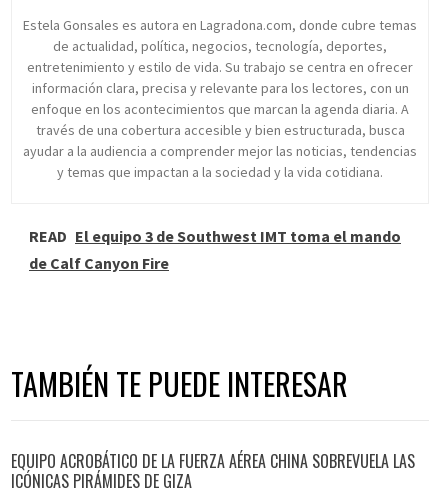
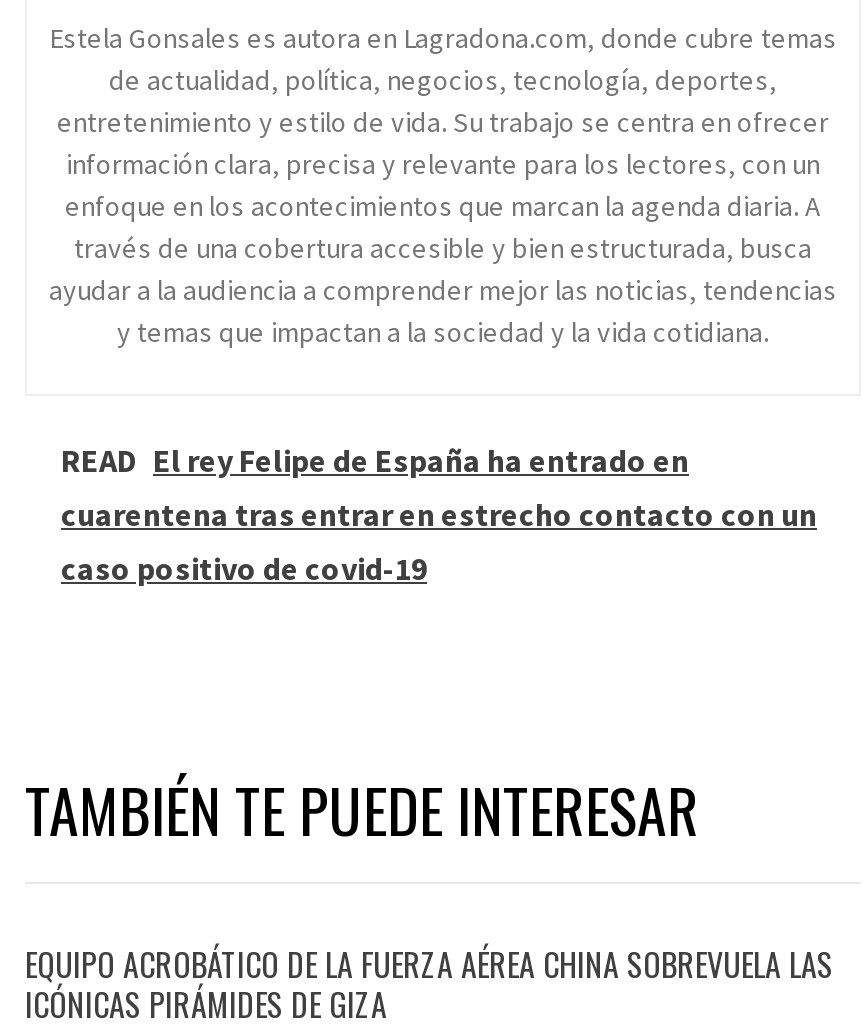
- READ El equipo 3 de Southwest IMT toma el mando
- de Calf Canyon Fire
+ READ El rey Felipe de España ha entrado en
+ cuarentena tras entrar en estrecho contacto con un
+ caso positivo de covid-19
